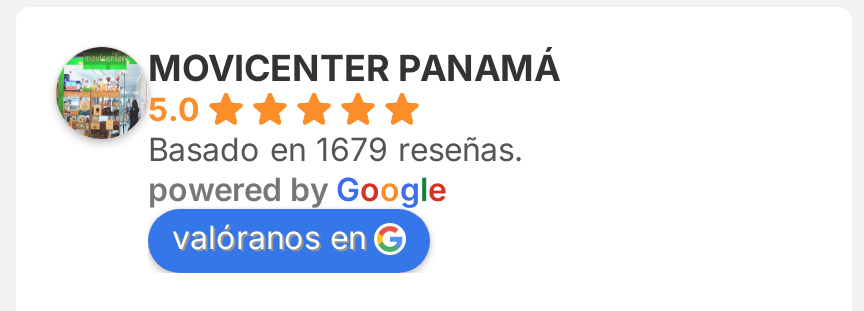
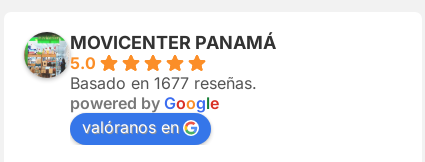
- Basado en 1679 reseñas.
+ Basado en 1677 reseñas.
